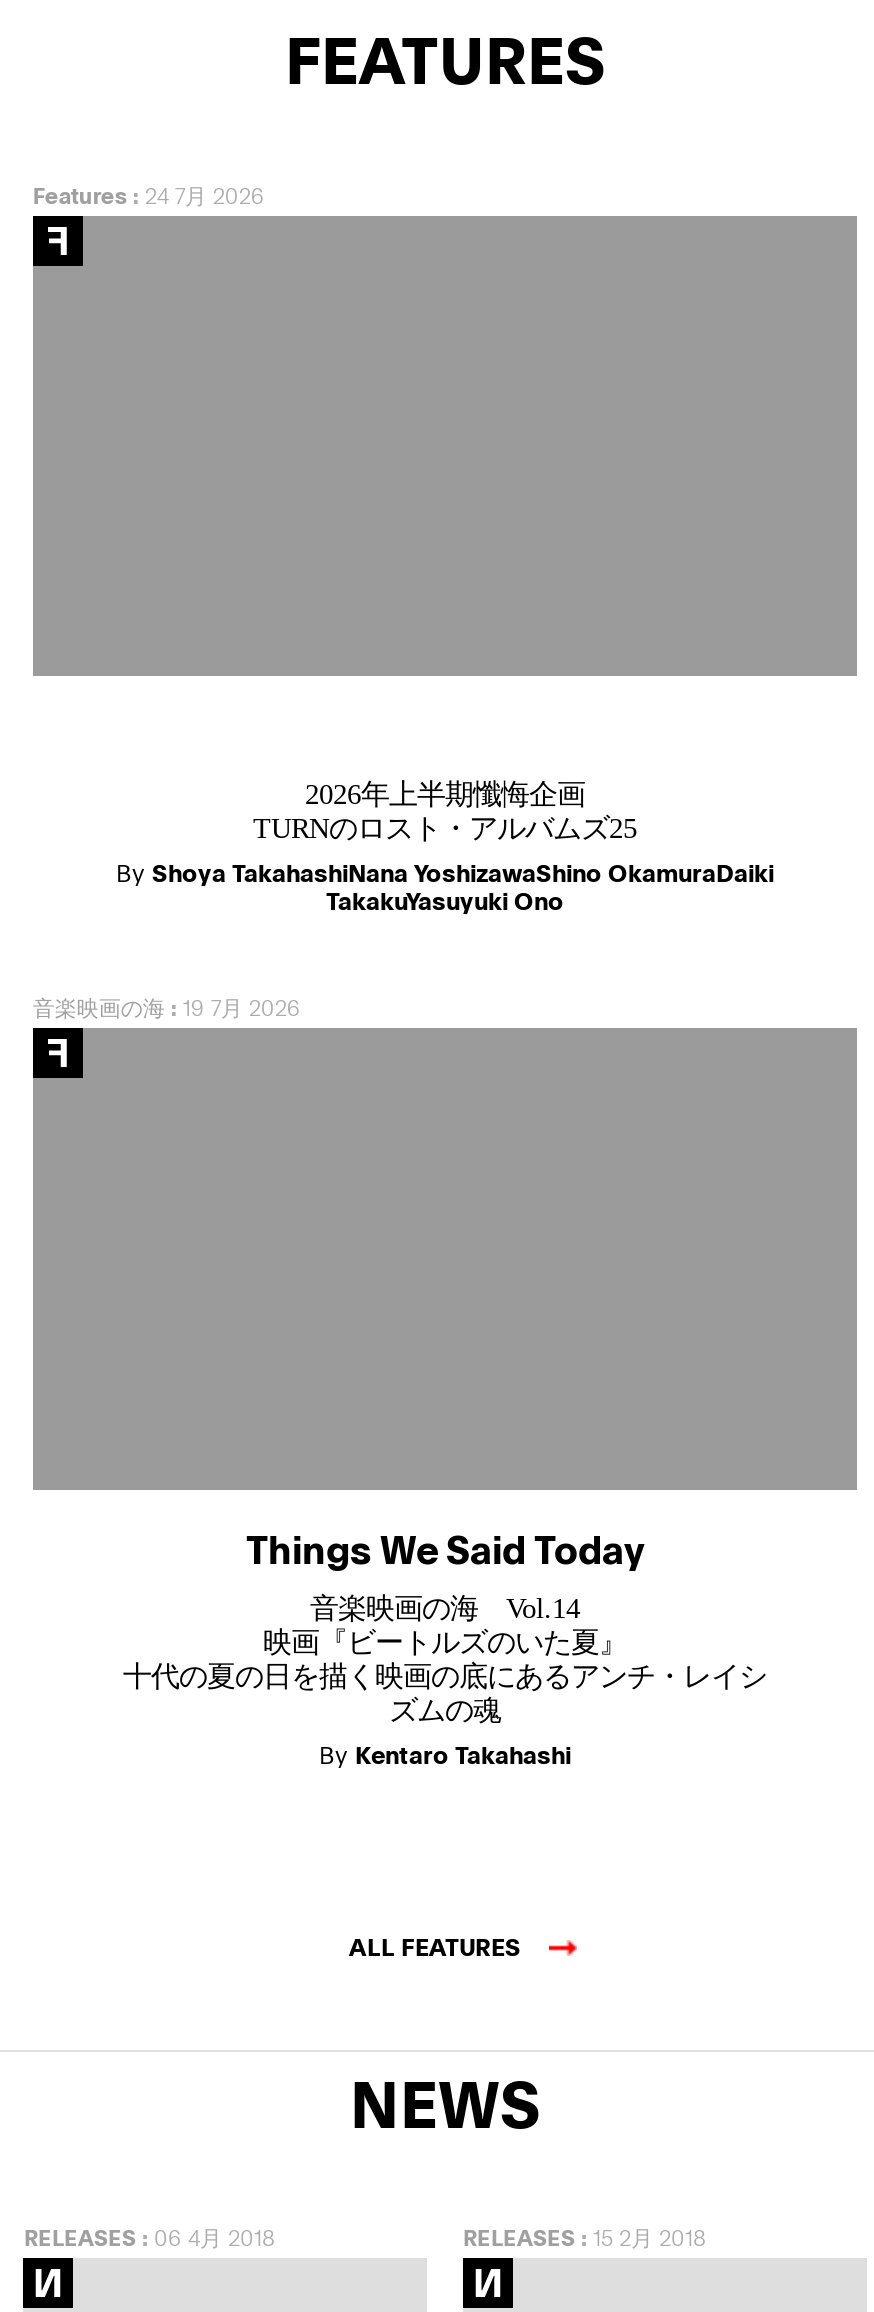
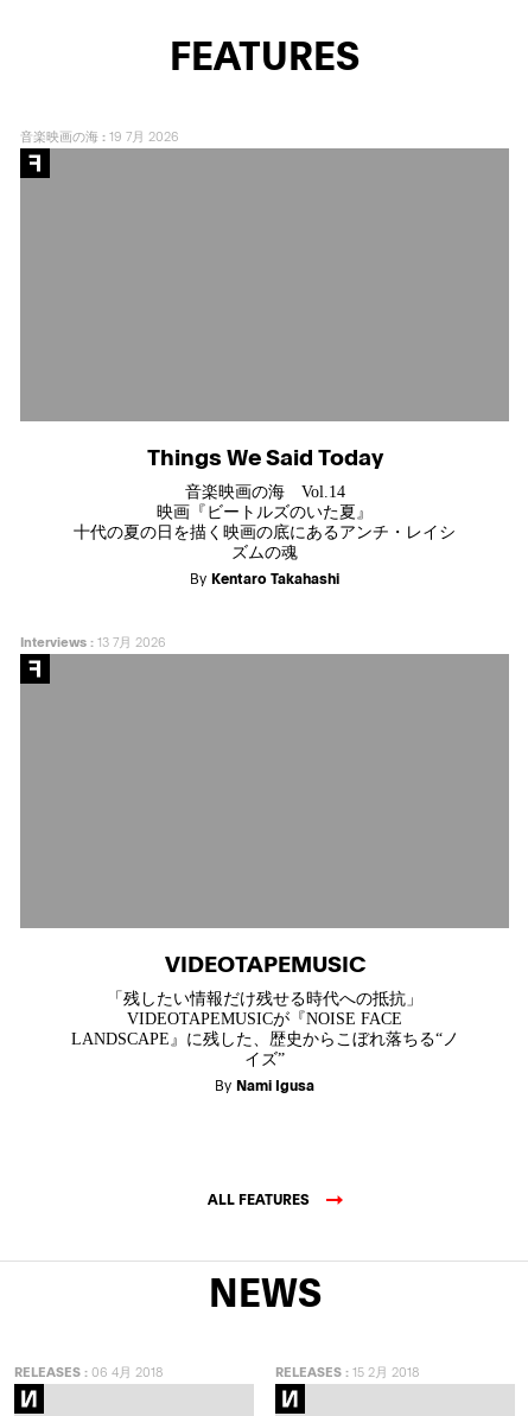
- Features: 24 7月 2026

- 2026年上半期懺悔企画
- TURNのロスト・アルバムズ25
- By Shoya TakahashiNana YoshizawaShino OkamuraDaiki
- TakakuYasuyuki Ono

moved up: 音楽映画の海: 19 7月 2026 | Things We Said Today | 音楽映画の海 Vol.14 | 映画『ビートルズのいた夏』 | 十代の夏の日を描く映画の底にあるアンチ・レイシ | ズムの魂 | By Kentaro Takahashi

+ Interviews: 13 7月 2026

+ VIDEOTAPEMUSIC
+ 「残したい情報だけ残せる時代への抵抗」
+ VIDEOTAPEMUSICが『NOISE FACE
+ LANDSCAPE』に残した、歴史からこぼれ落ちる“ノ
+ イズ”
+ By Nami Igusa
